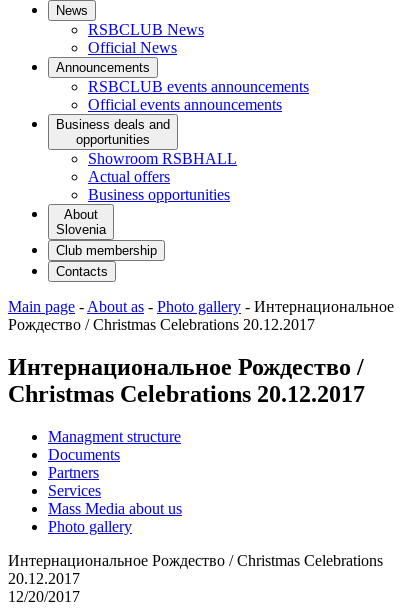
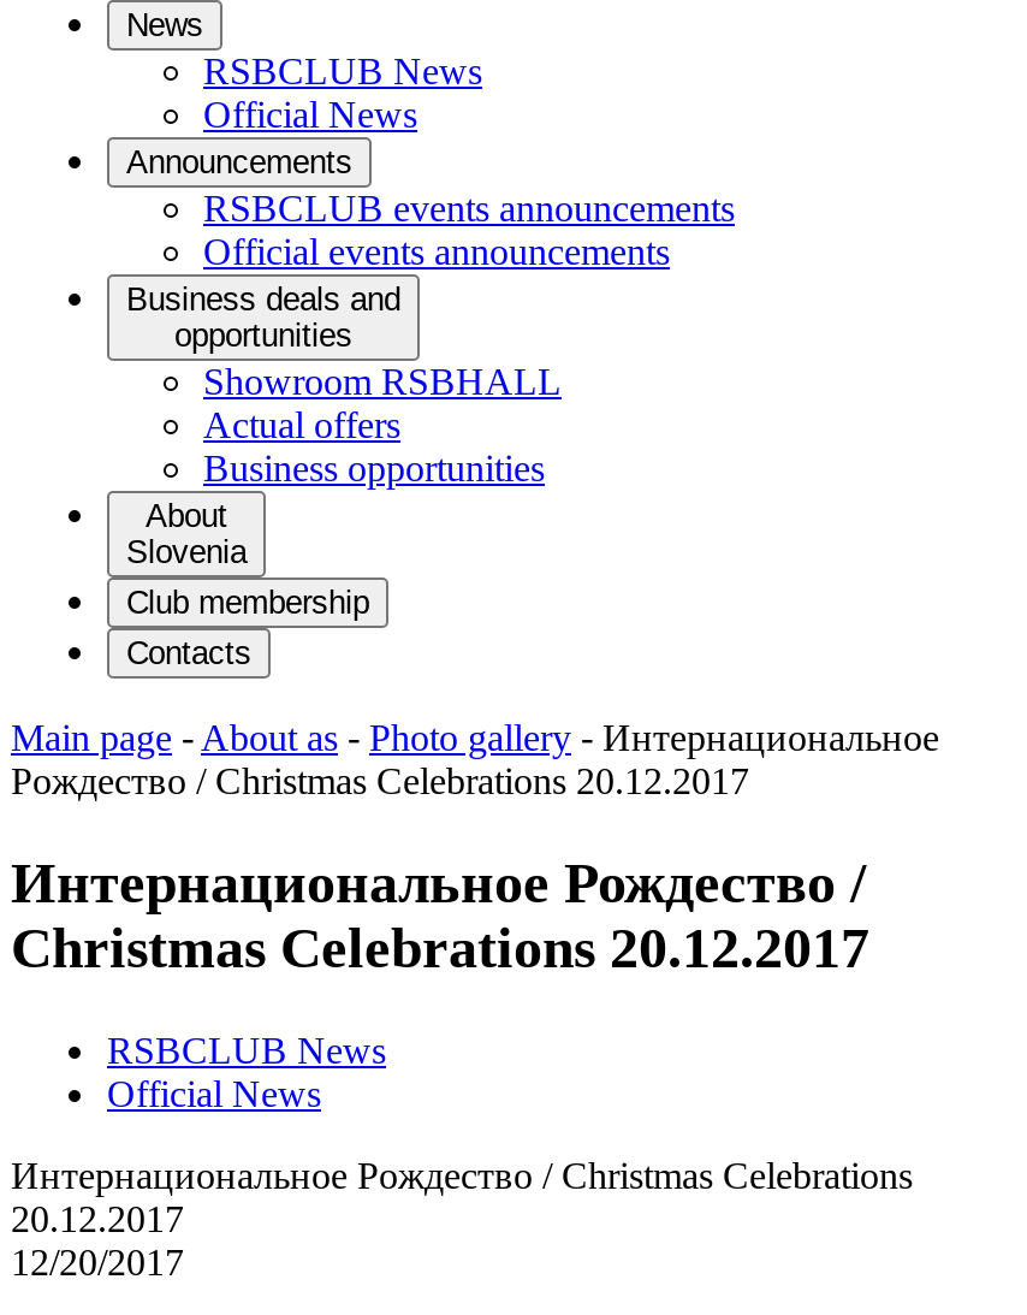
- Managment structure
- Documents
- Partners
- Services
- Mass Media about us
- Photo gallery
+ RSBCLUB News
+ Official News
